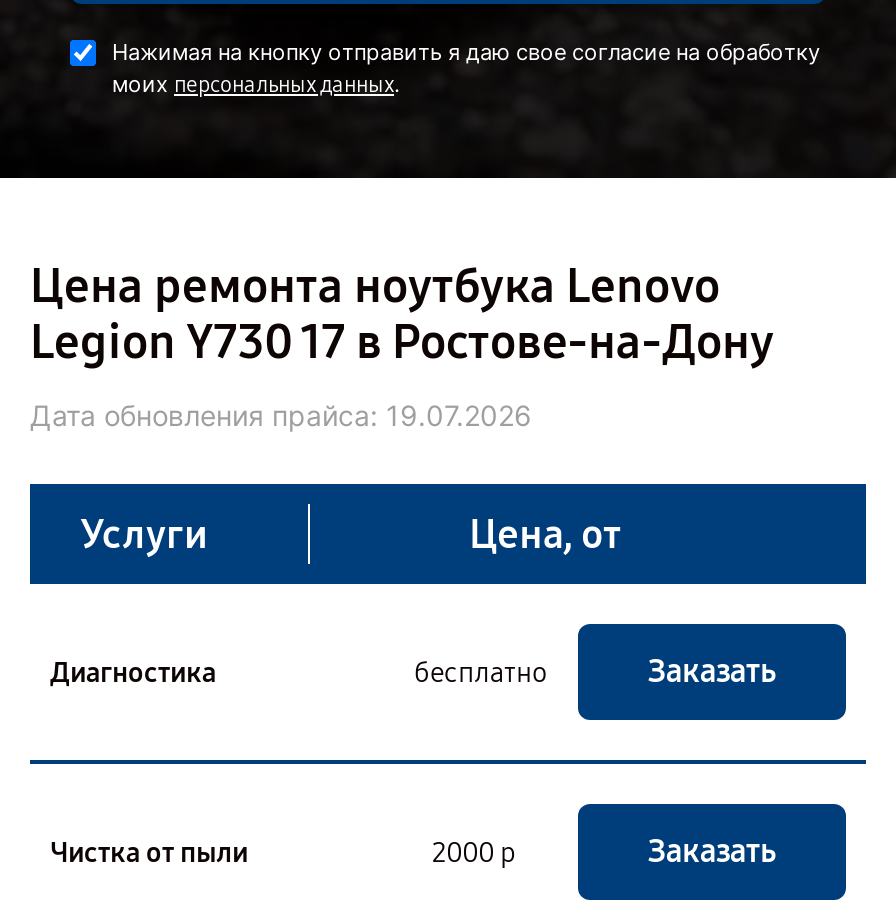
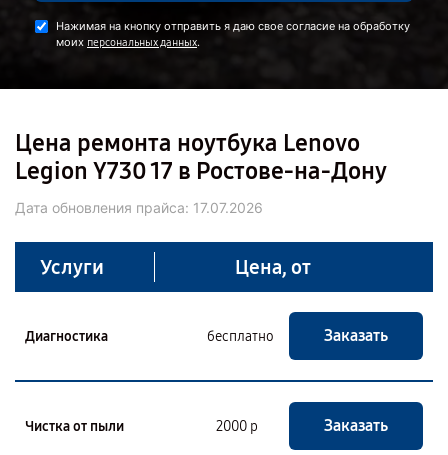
- Дата обновления прайса: 19.07.2026
+ Дата обновления прайса: 17.07.2026
